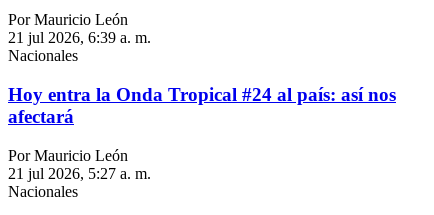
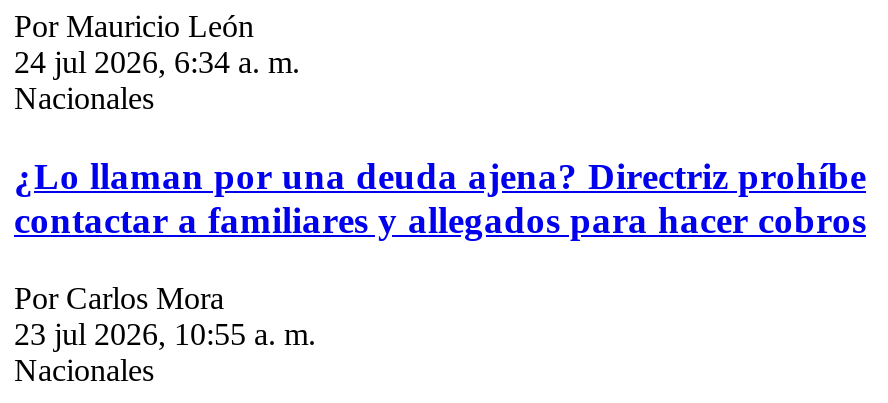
- 21 jul 2026, 6:39 a. m.
+ 24 jul 2026, 6:34 a. m.

- Hoy entra la Onda Tropical #24 al país: así nos
- afectará
+ ¿Lo llaman por una deuda ajena? Directriz prohíbe
+ contactar a familiares y allegados para hacer cobros

- Por Mauricio León
- 21 jul 2026, 5:27 a. m.
+ Por Carlos Mora
+ 23 jul 2026, 10:55 a. m.
